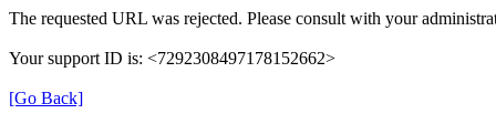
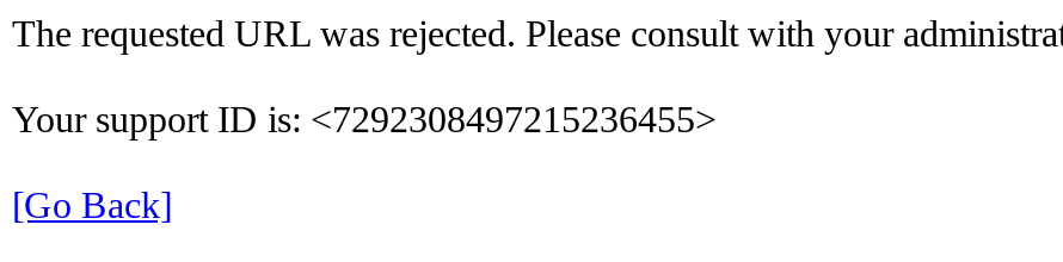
- Your support ID is: <7292308497178152662>
+ Your support ID is: <7292308497215236455>
